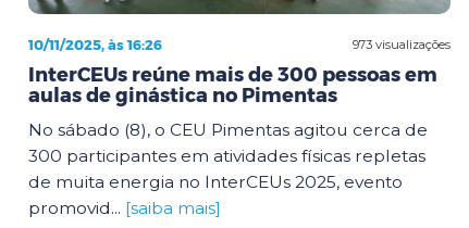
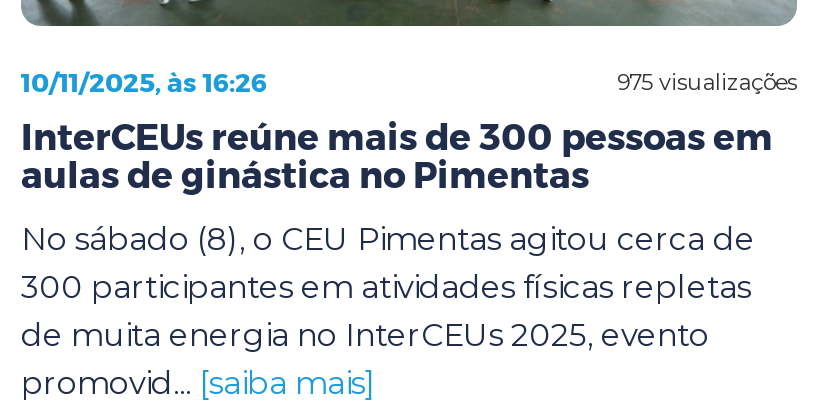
- 973 visualizações
+ 975 visualizações
